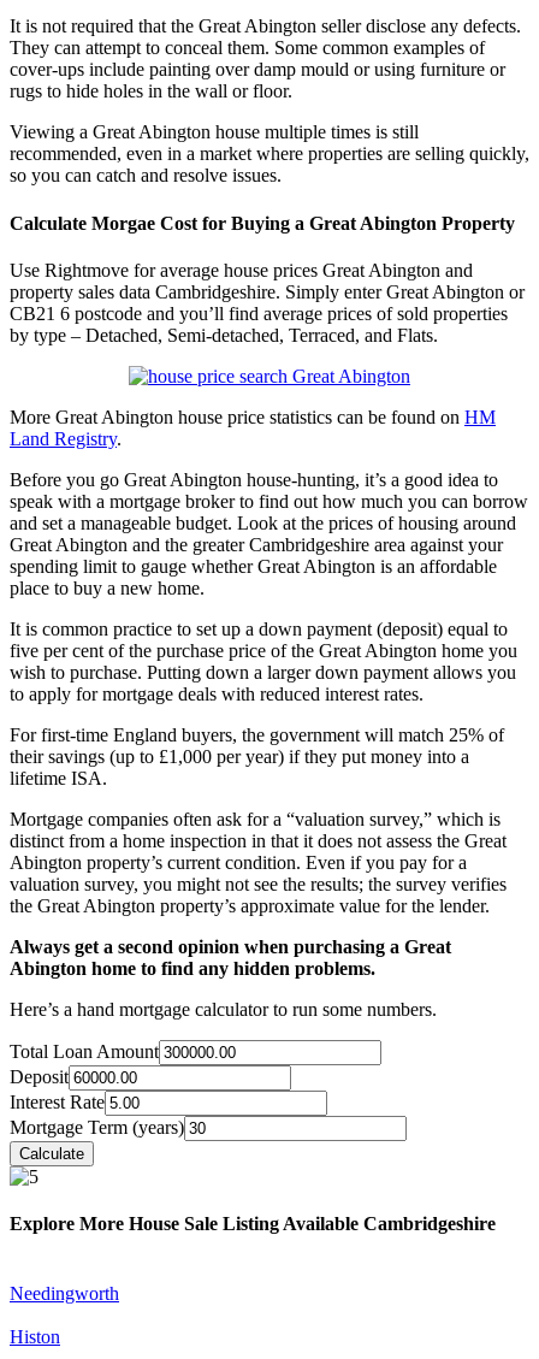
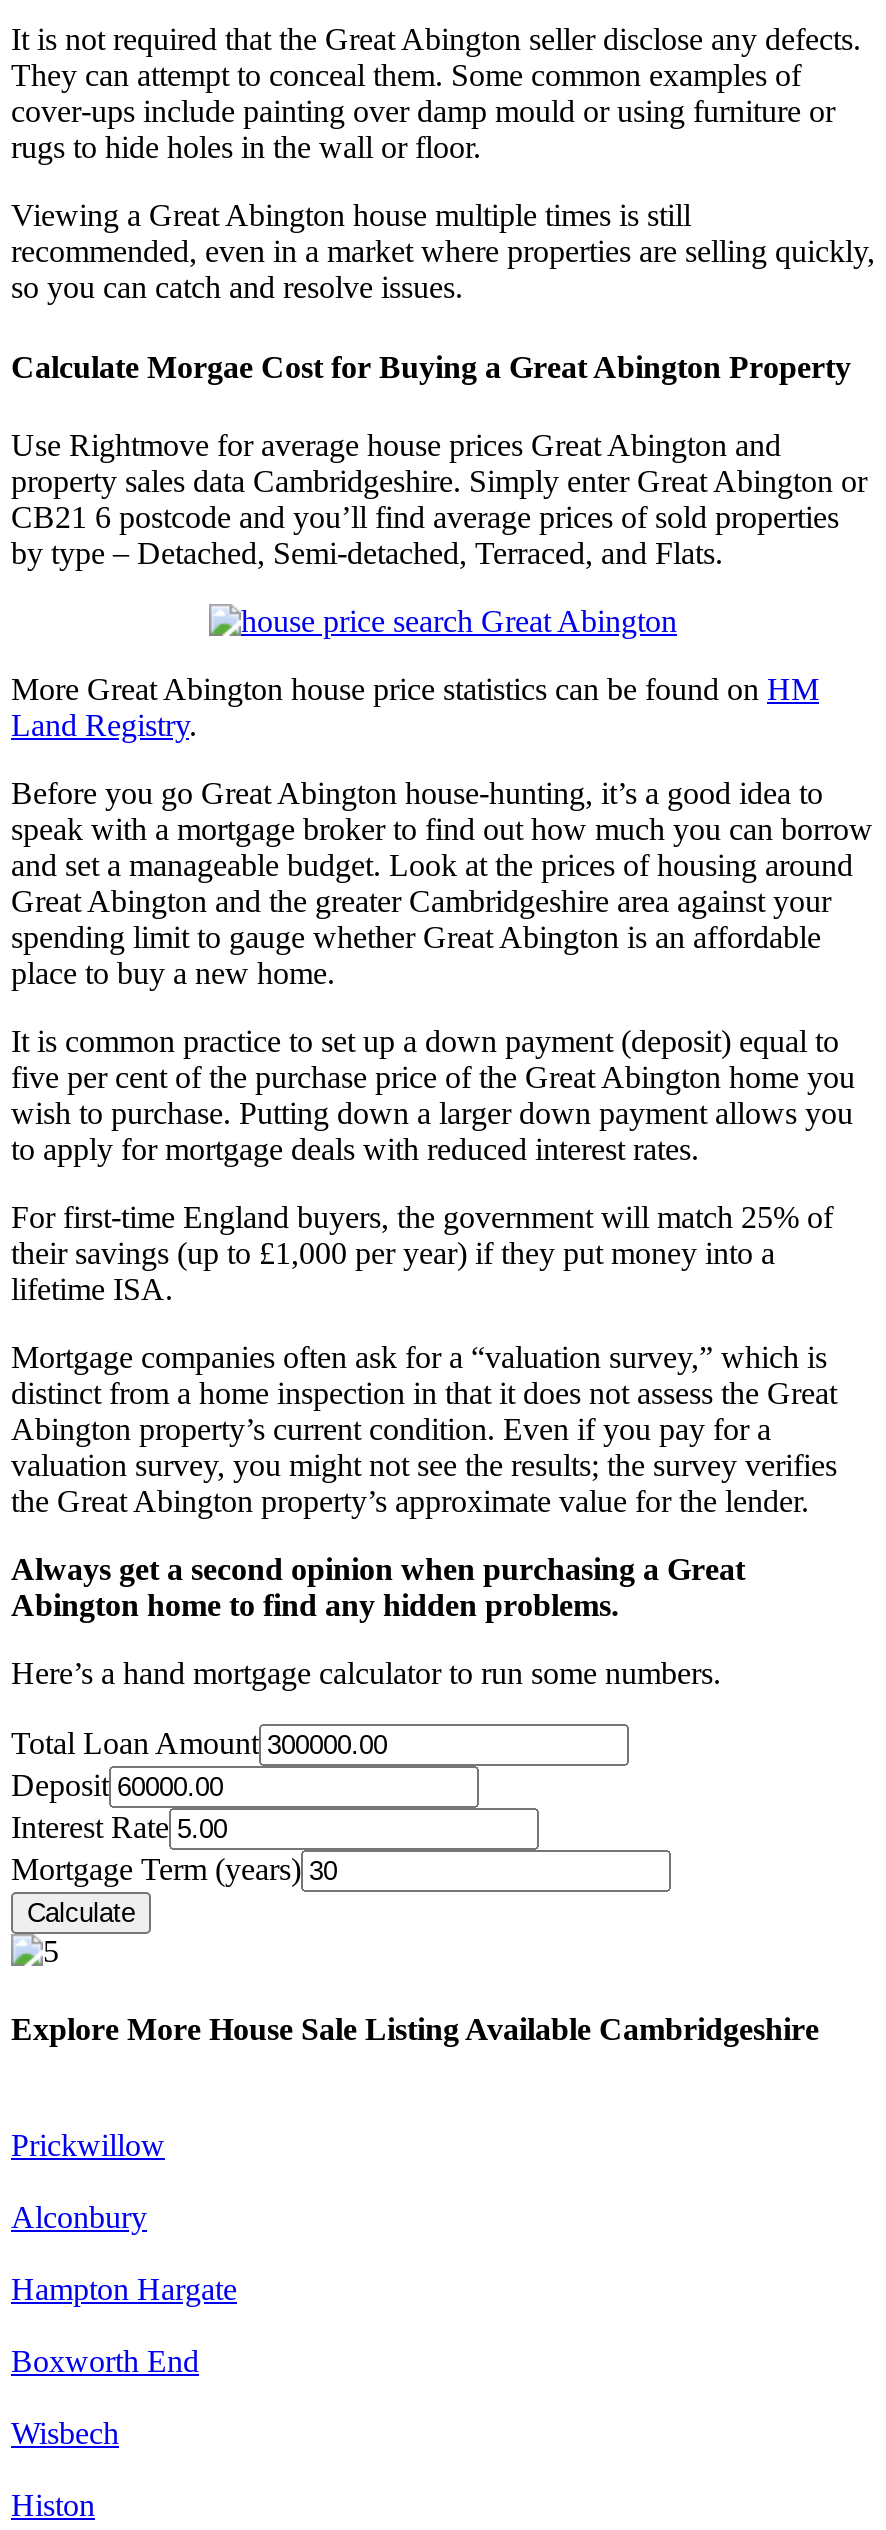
- Needingworth
+ Prickwillow
+ Alconbury
+ Hampton Hargate
+ Boxworth End
+ Wisbech
